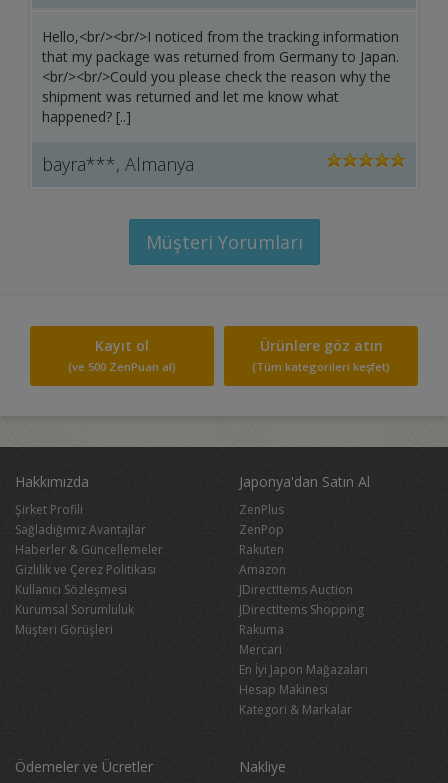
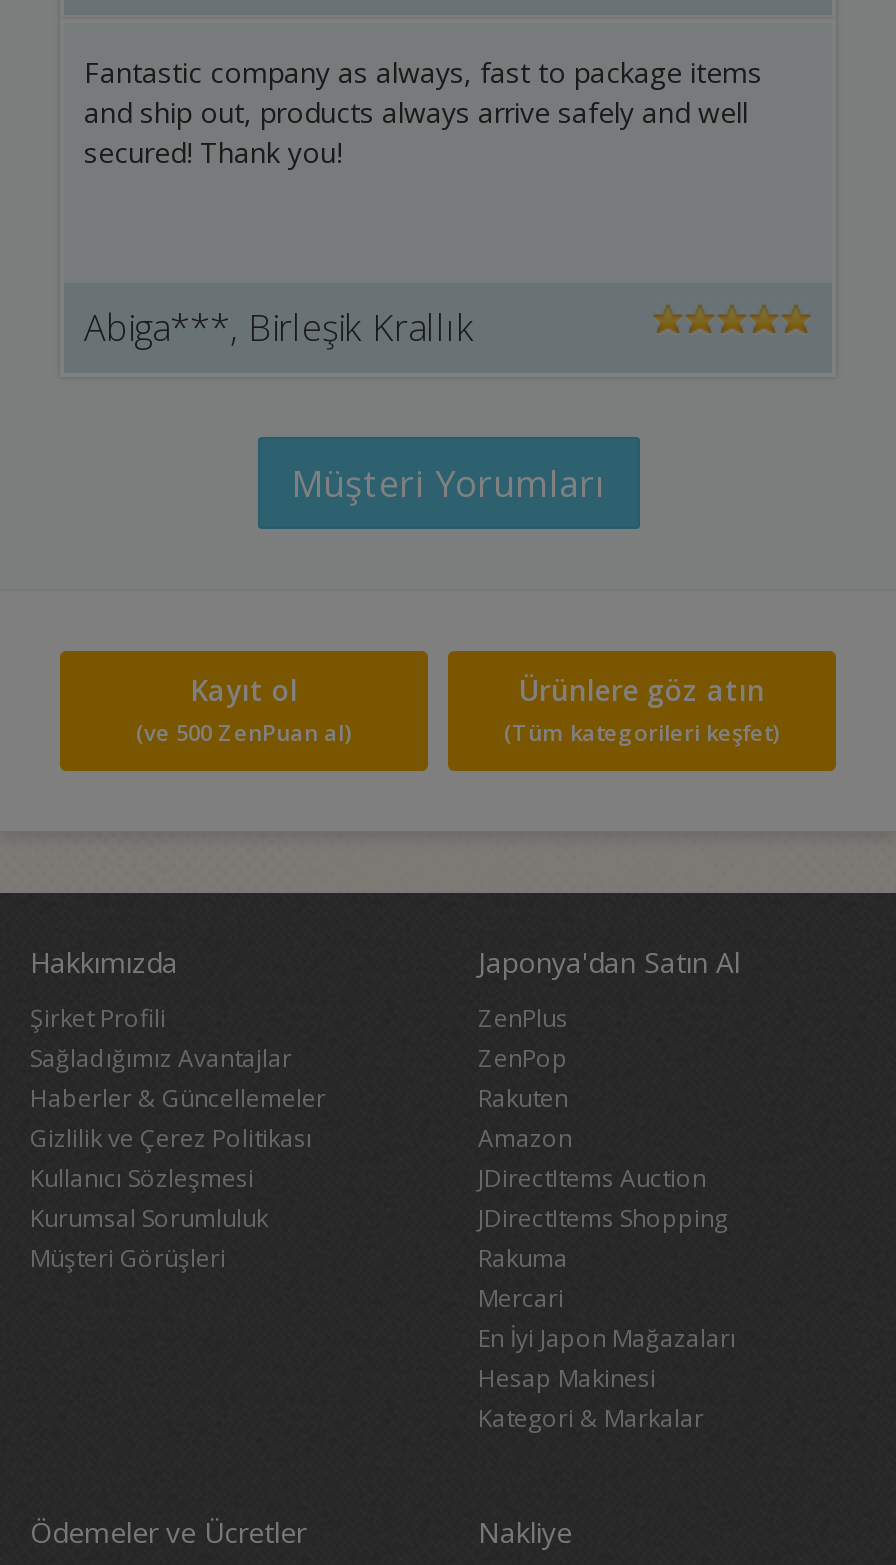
- Hello,<br/><br/>I noticed from the tracking information
- that my package was returned from Germany to Japan.
- <br/><br/>Could you please check the reason why the
- shipment was returned and let me know what
- happened? [..]
+ Fantastic company as always, fast to package items
+ and ship out, products always arrive safely and well
+ secured! Thank you!

- bayra***, Almanya
+ Abiga***, Birleşik Krallık
